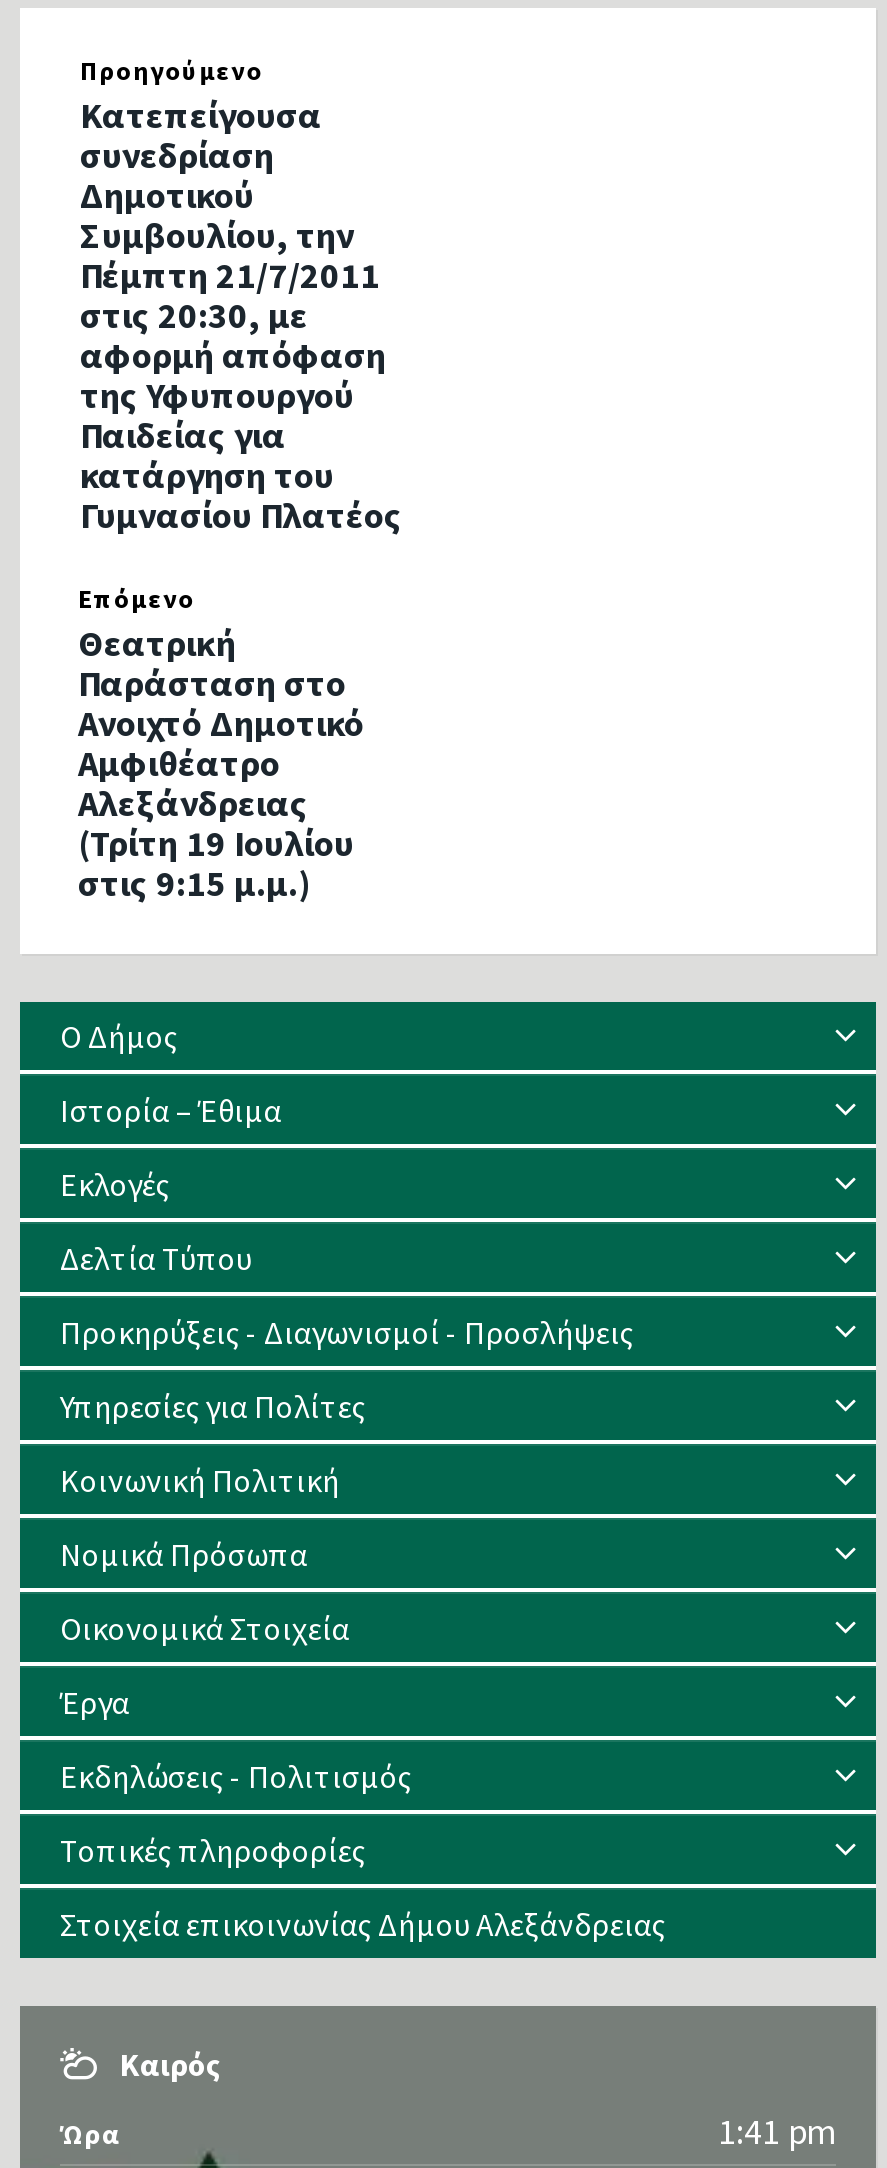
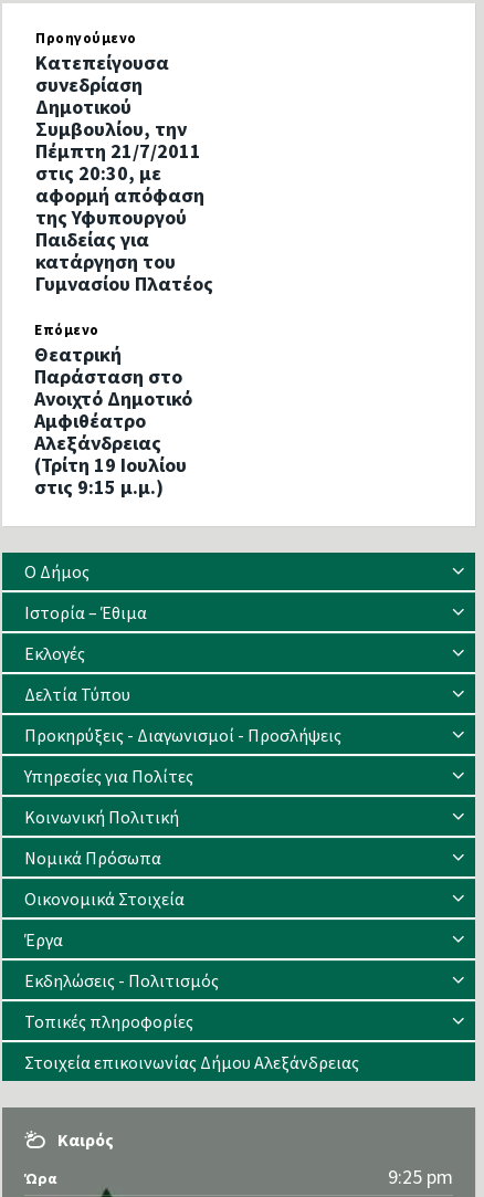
- 1:41 pm
+ 9:25 pm
